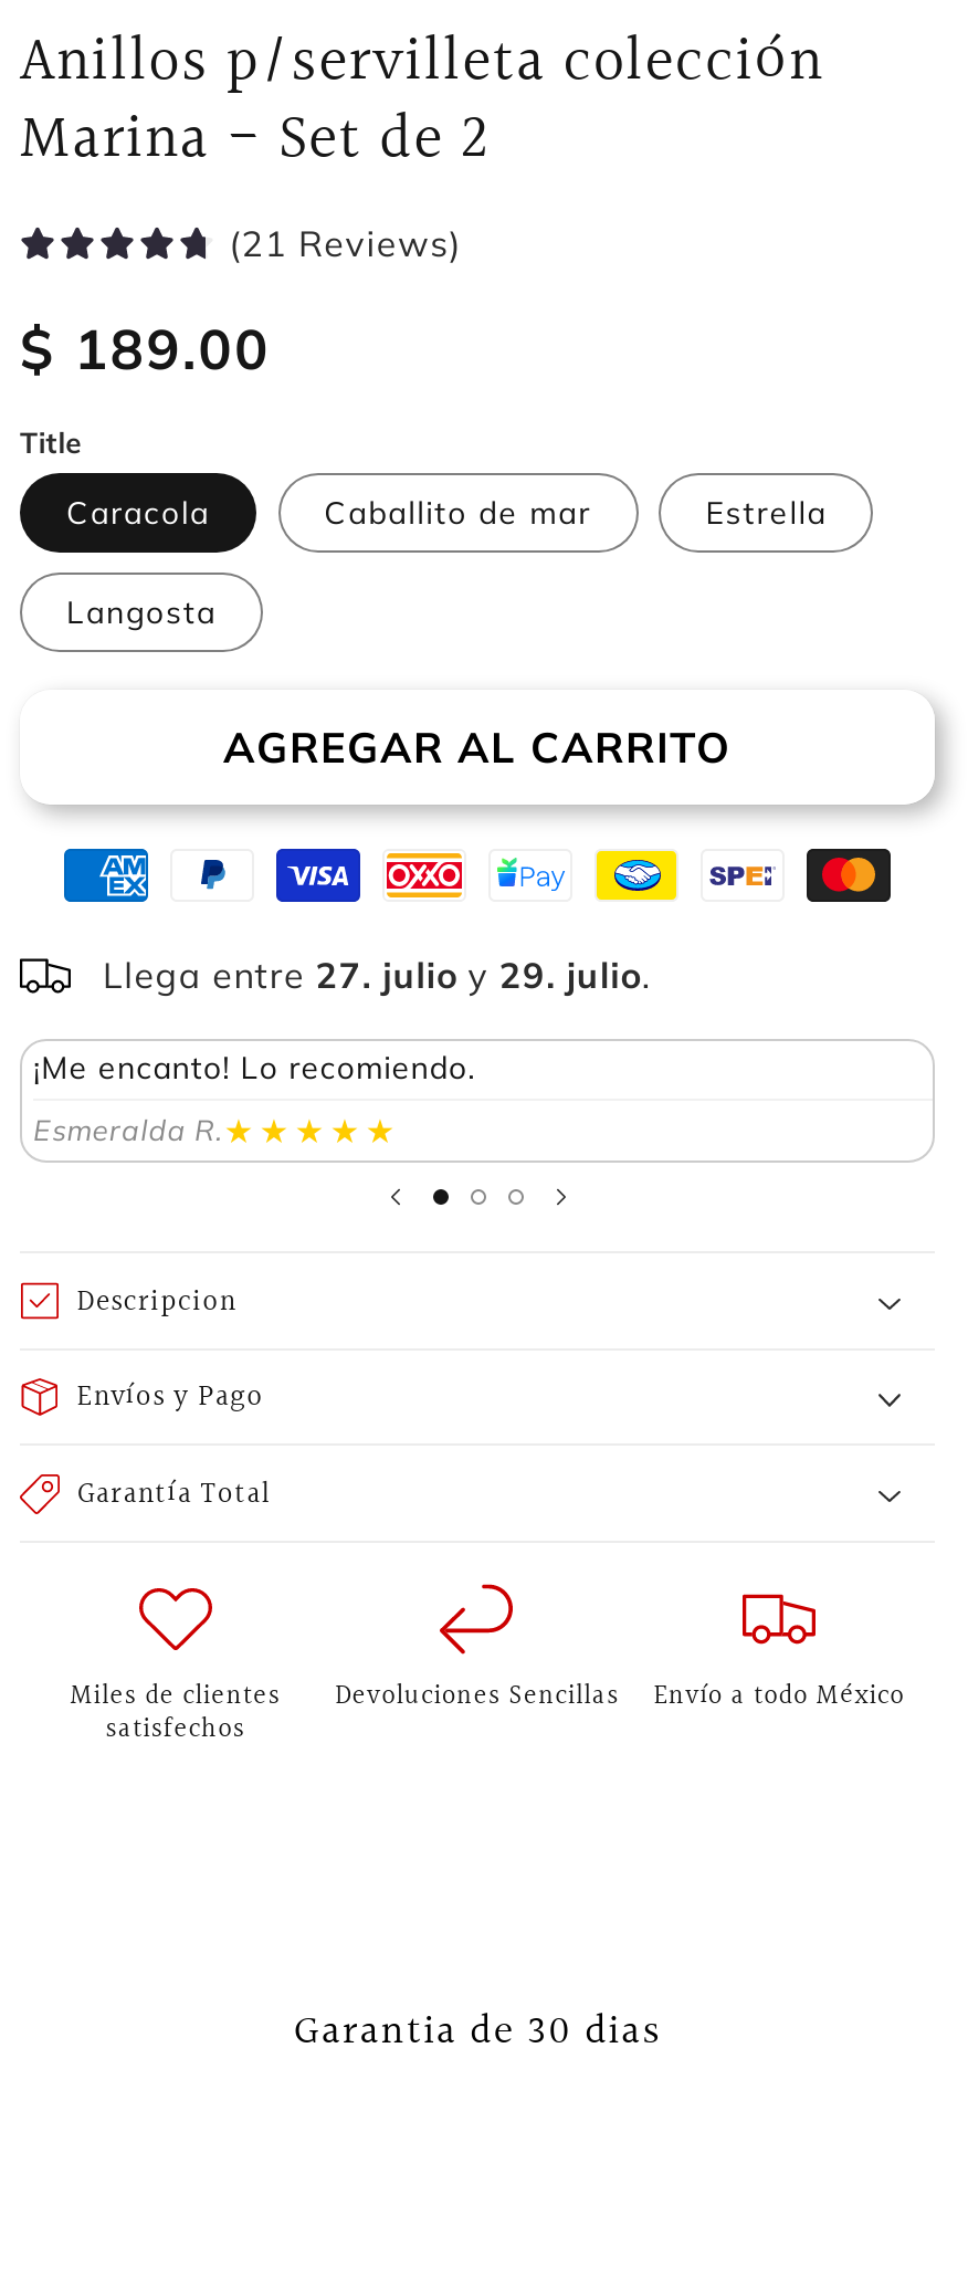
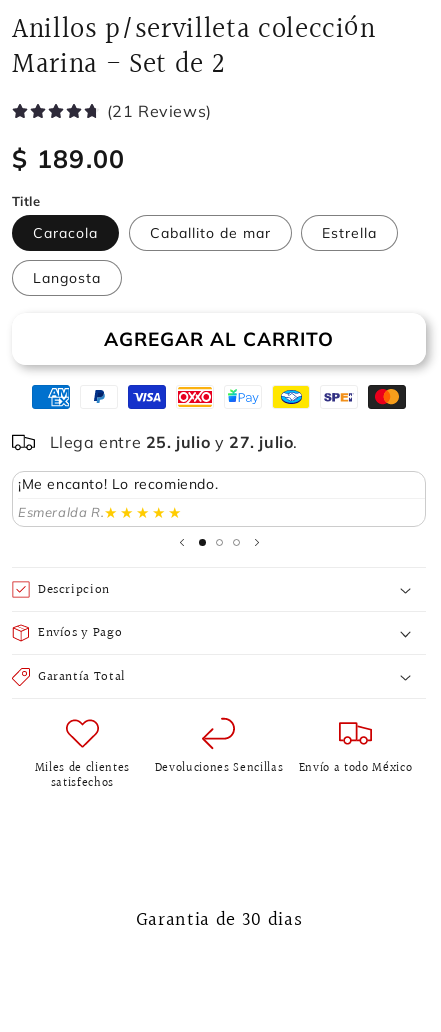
- Llega entre 27. julio y 29. julio.
+ Llega entre 25. julio y 27. julio.
